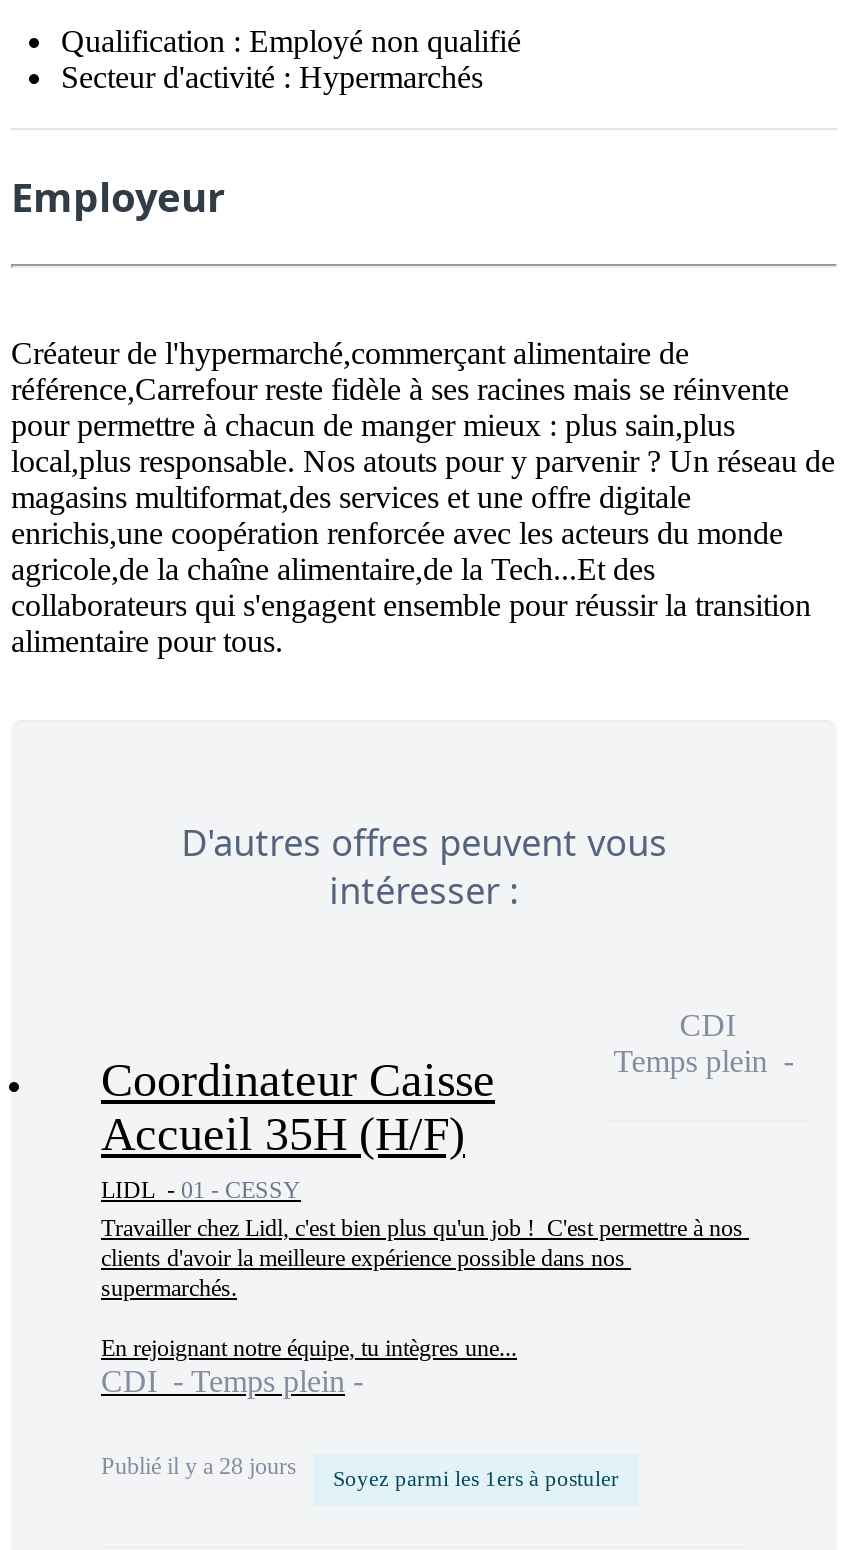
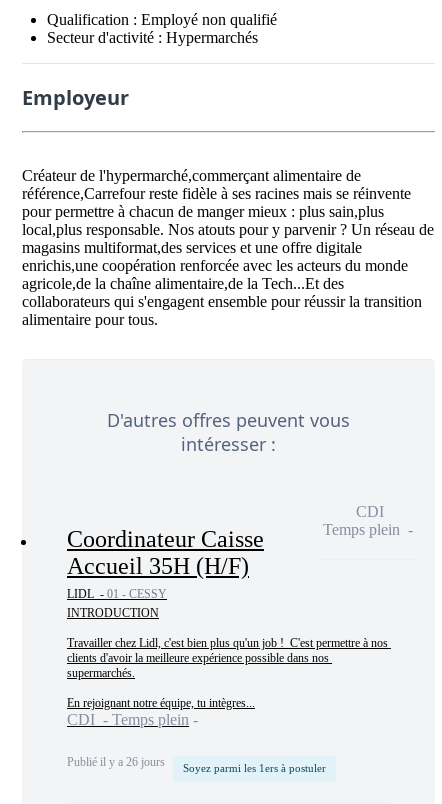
+ INTRODUCTION

- En rejoignant notre équipe, tu intègres une...
+ En rejoignant notre équipe, tu intègres...

- Publié il y a 28 jours
+ Publié il y a 26 jours
